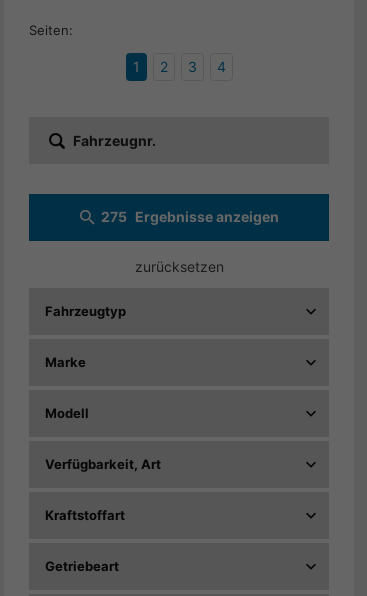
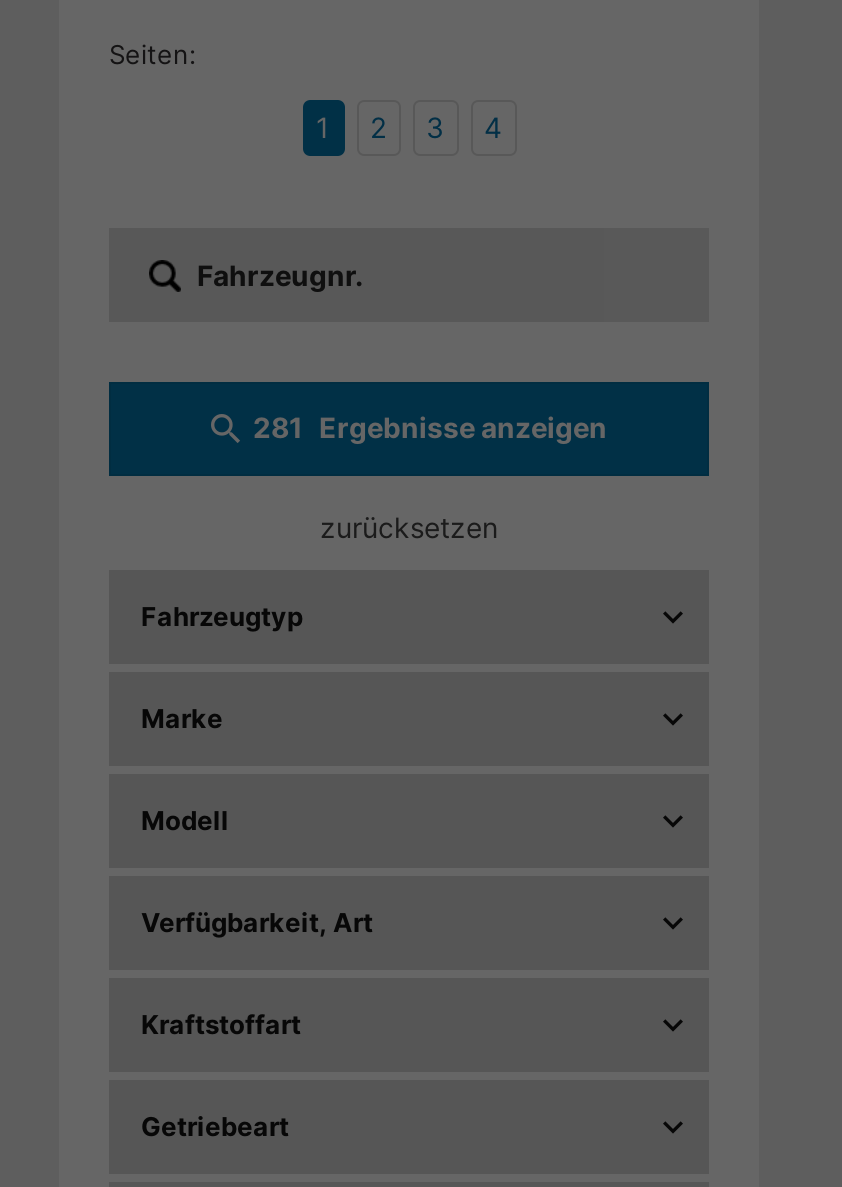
- 275 Ergebnisse anzeigen
+ 281 Ergebnisse anzeigen
